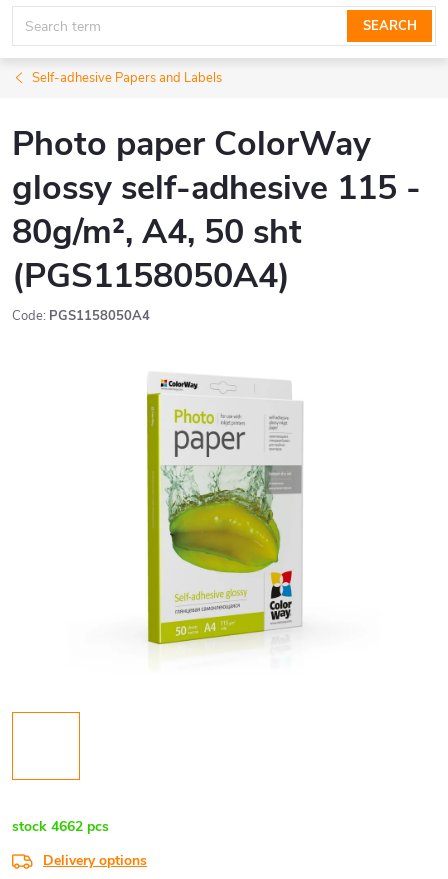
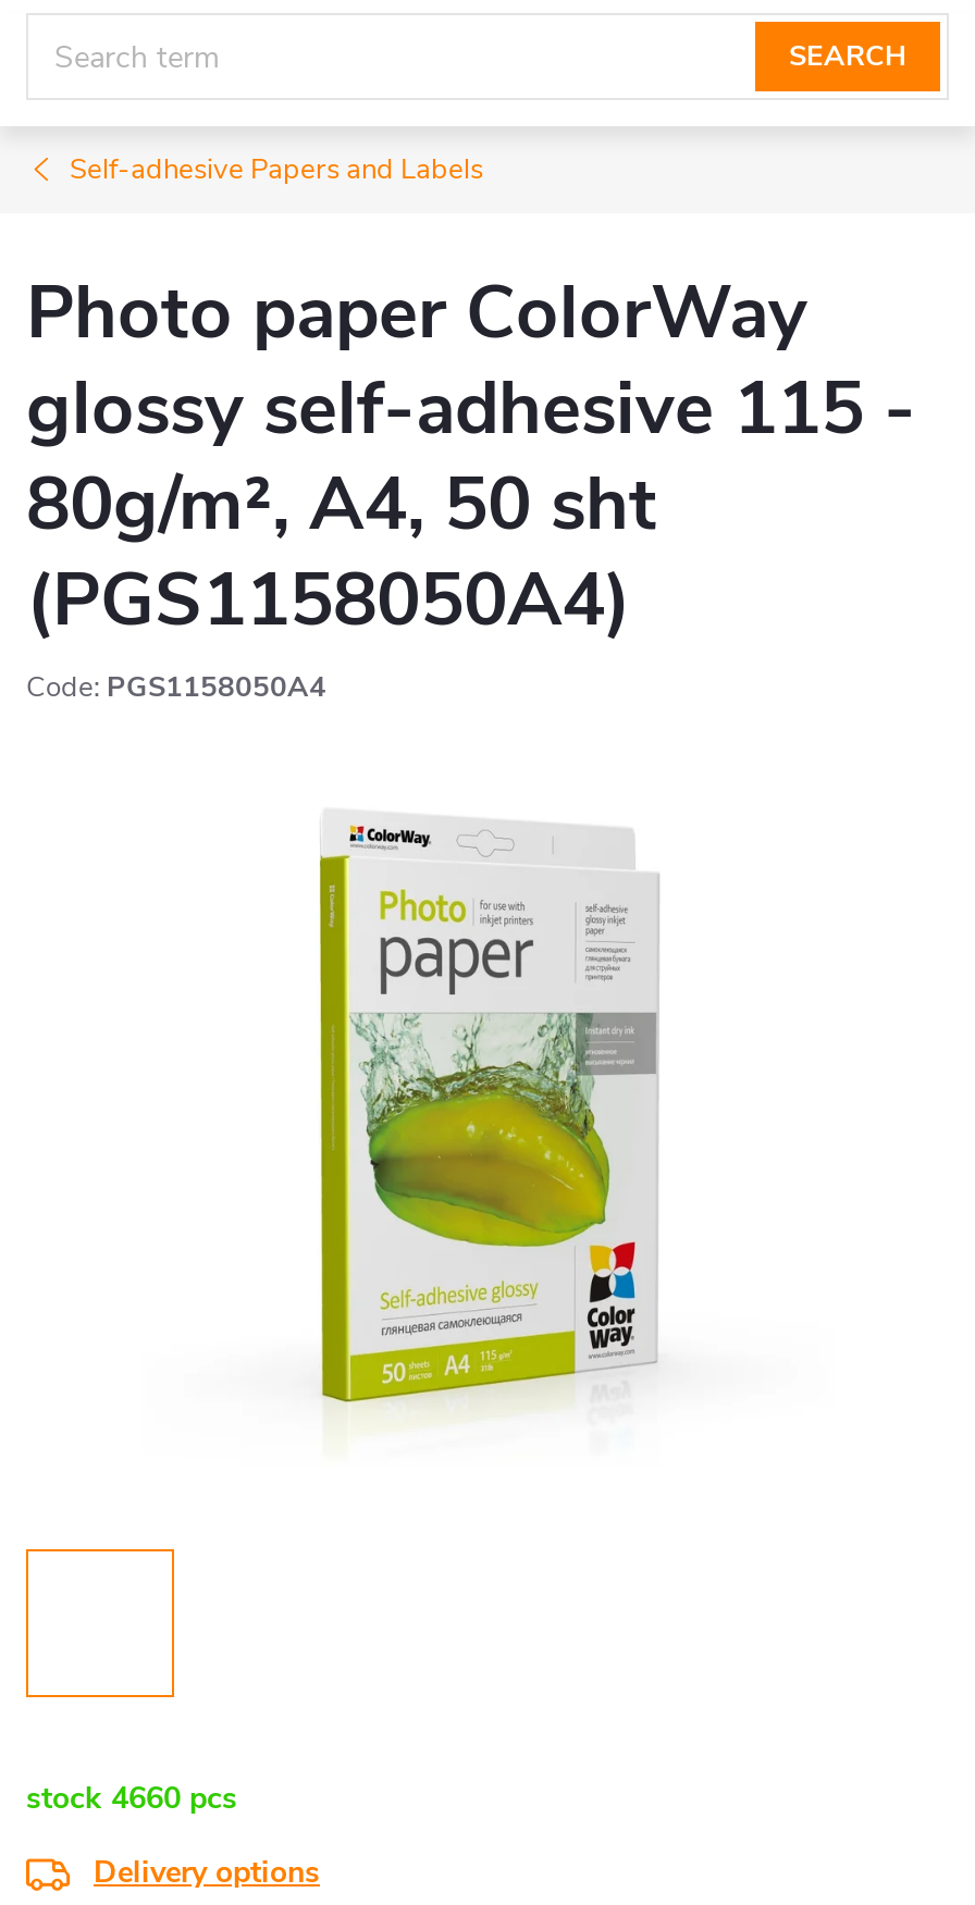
- stock 4662 pcs
+ stock 4660 pcs
